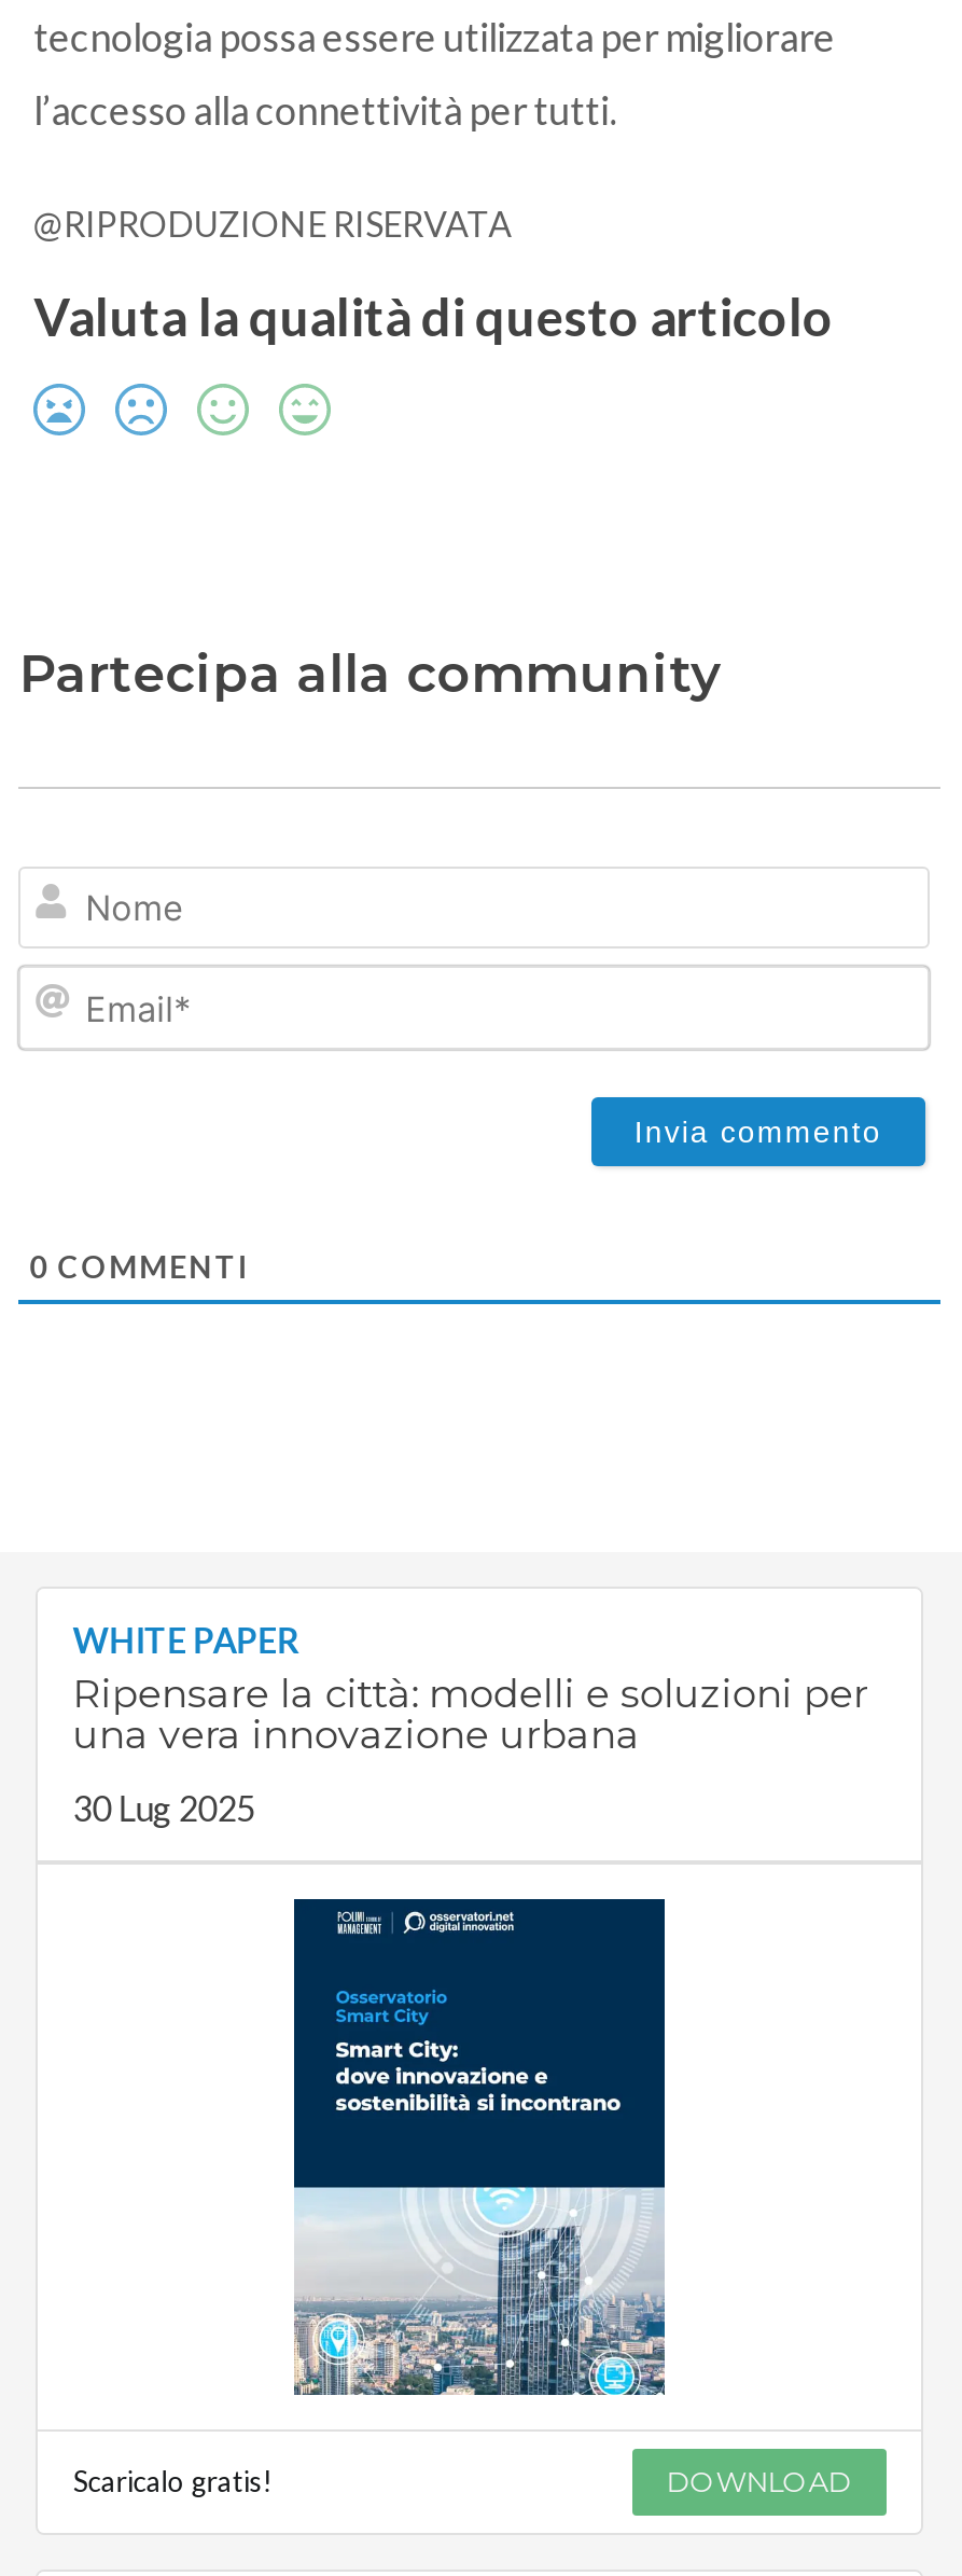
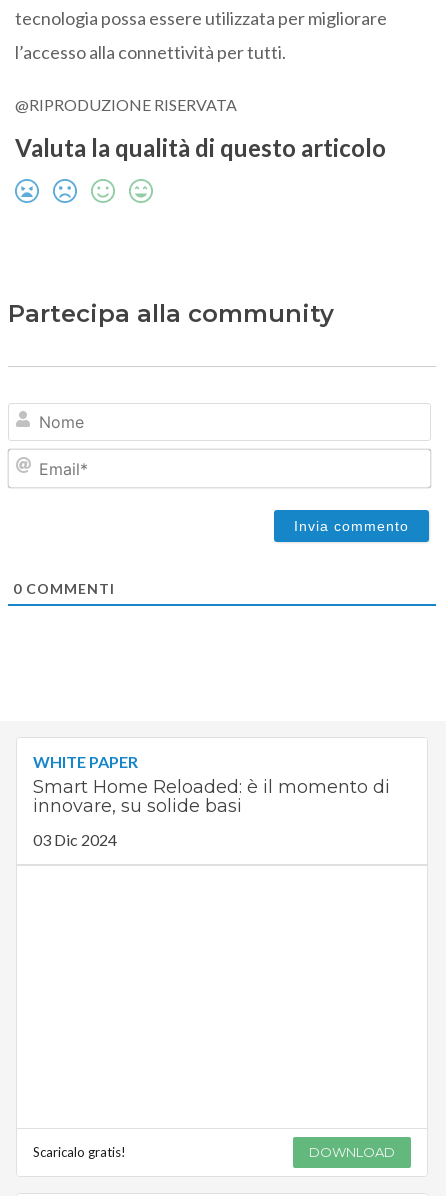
- Ripensare la città: modelli e soluzioni per
- una vera innovazione urbana
+ Smart Home Reloaded: è il momento di
+ innovare, su solide basi

- 30 Lug 2025
+ 03 Dic 2024

- [image]
